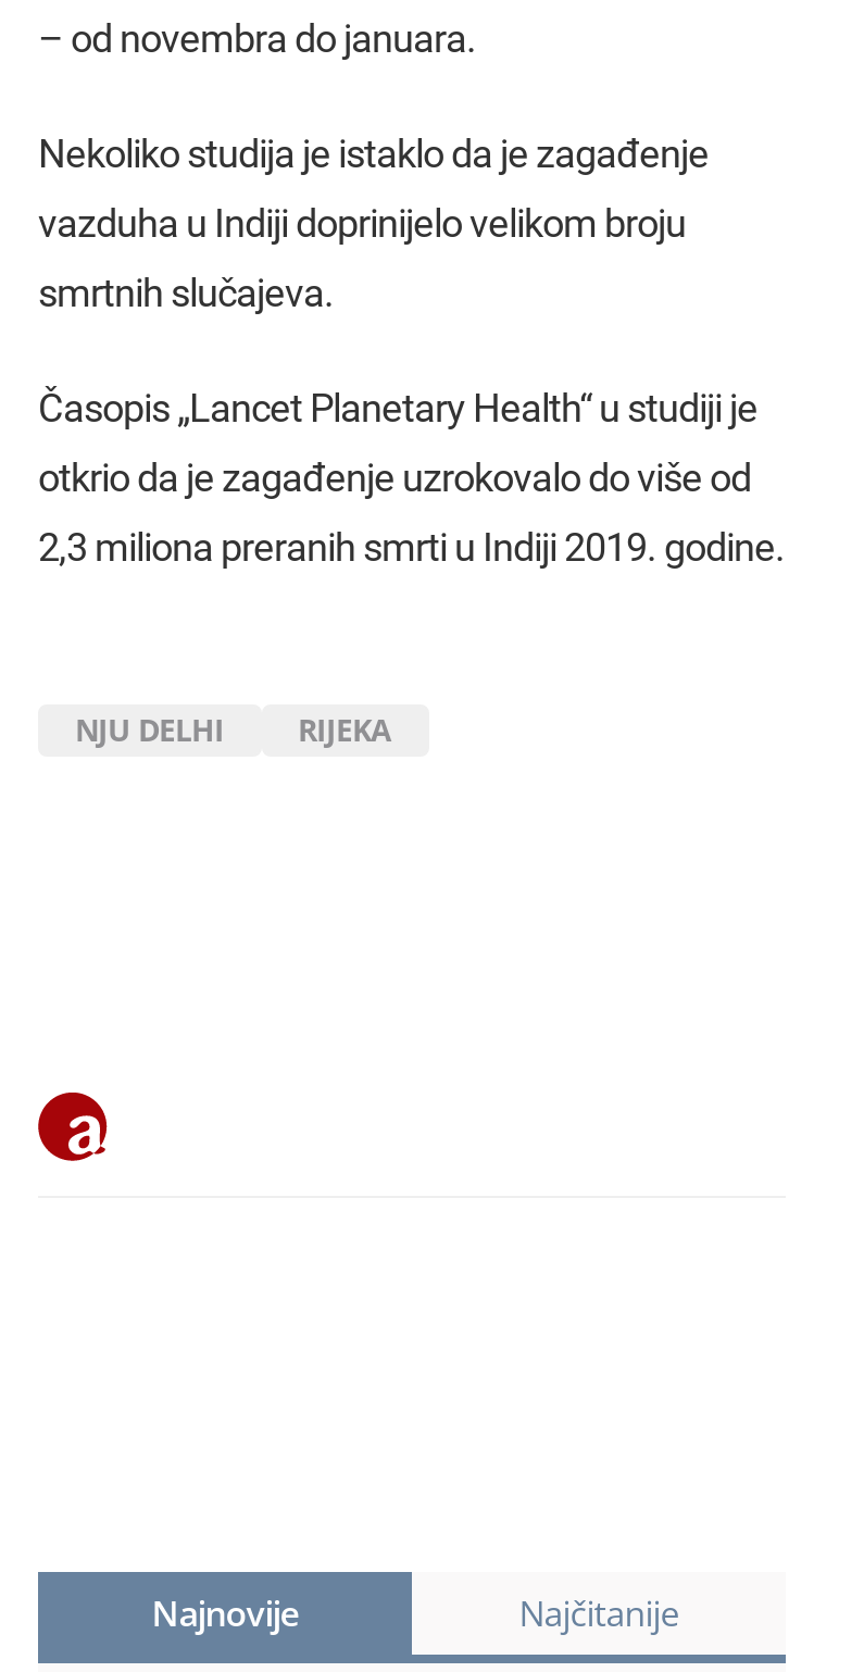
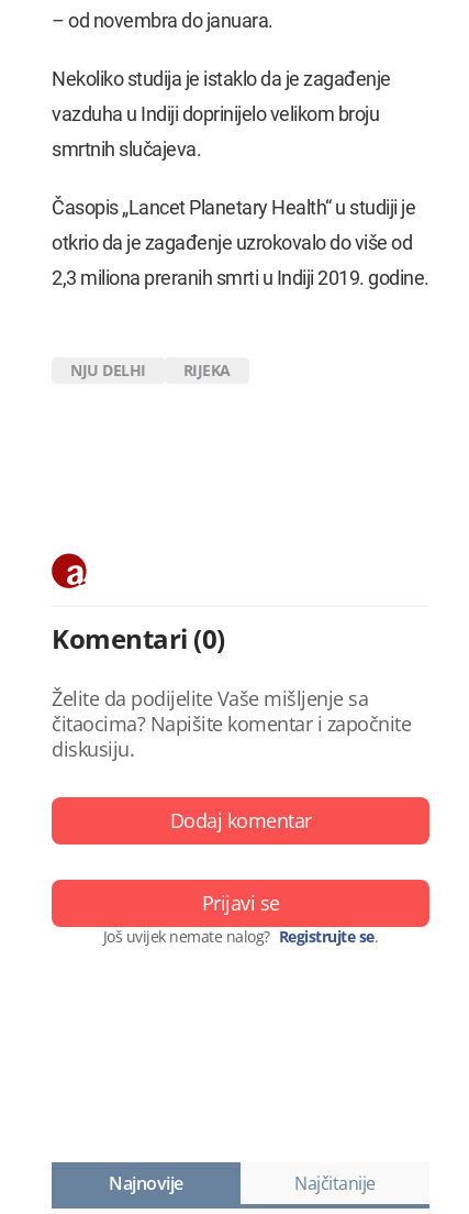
+ Komentari (0)
+ Želite da podijelite Vaše mišljenje sa
+ čitaocima? Napišite komentar i započnite
+ diskusiju.
+ Dodaj komentar
+ Prijavi se
+ Još uvijek nemate nalog? Registrujte se.
